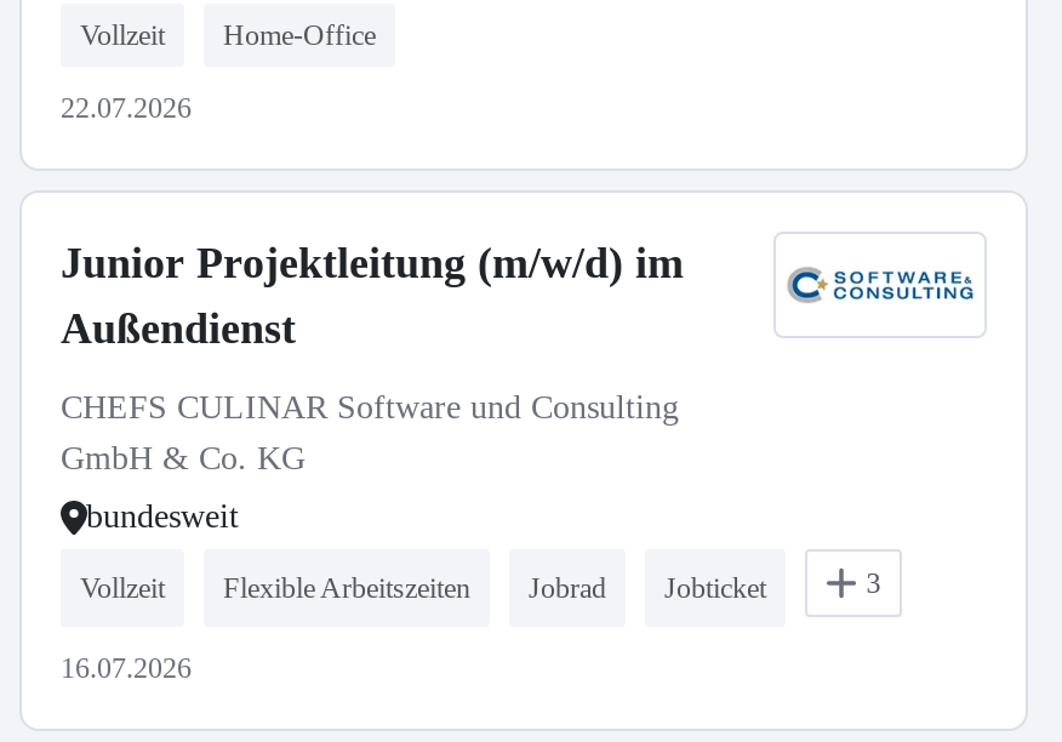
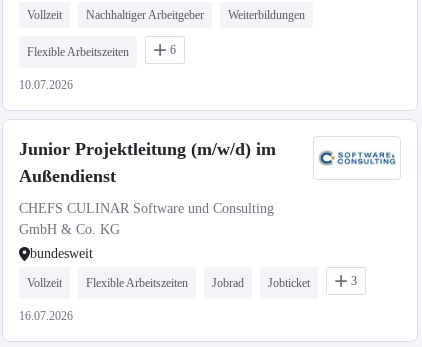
- Home-Office
- 22.07.2026
+ Nachhaltiger Arbeitgeber
+ Weiterbildungen
+ Flexible Arbeitszeiten
+ 6
+ 10.07.2026
